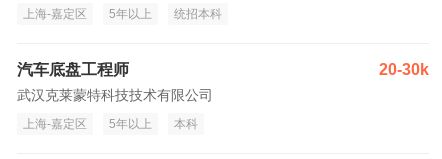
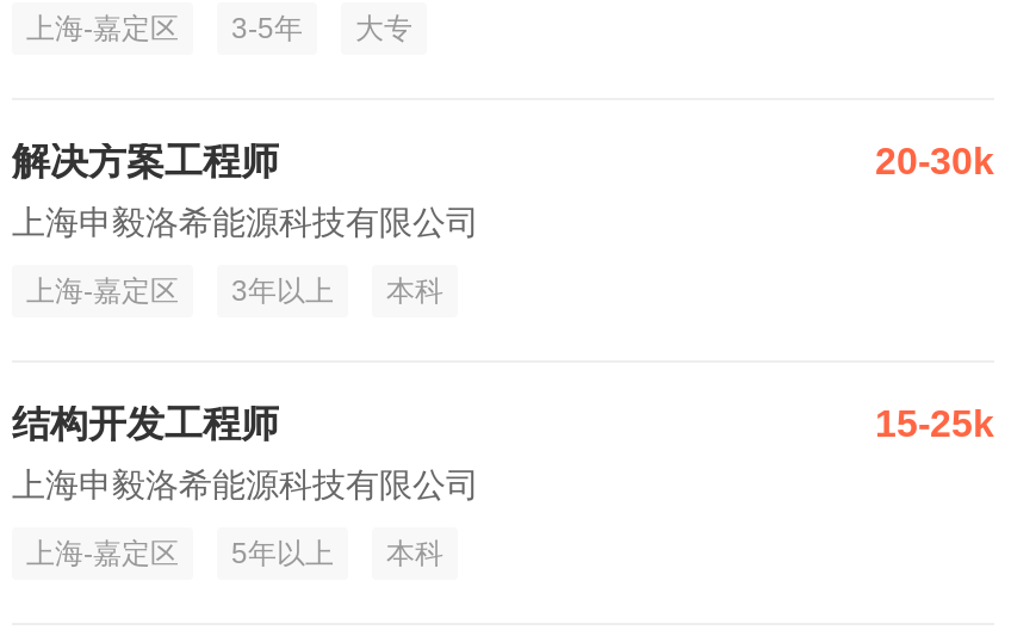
- 5年以上
- 统招本科
+ 3-5年
+ 大专

- 汽车底盘工程师
+ 解决方案工程师

- 武汉克莱蒙特科技技术有限公司
+ 上海申毅洛希能源科技有限公司
+ 上海-嘉定区
+ 3年以上
+ 本科
+ 结构开发工程师
+ 15-25k
+ 上海申毅洛希能源科技有限公司
